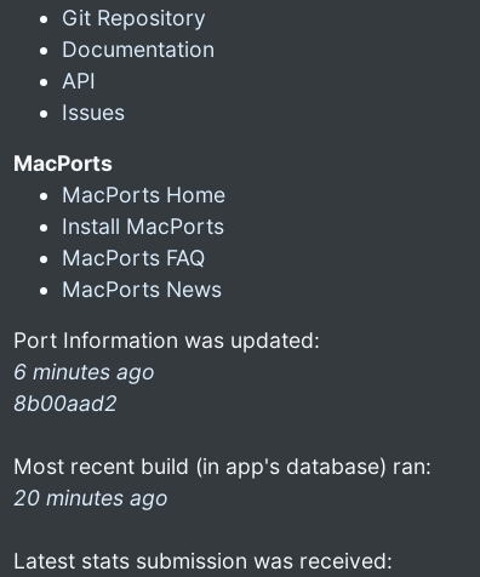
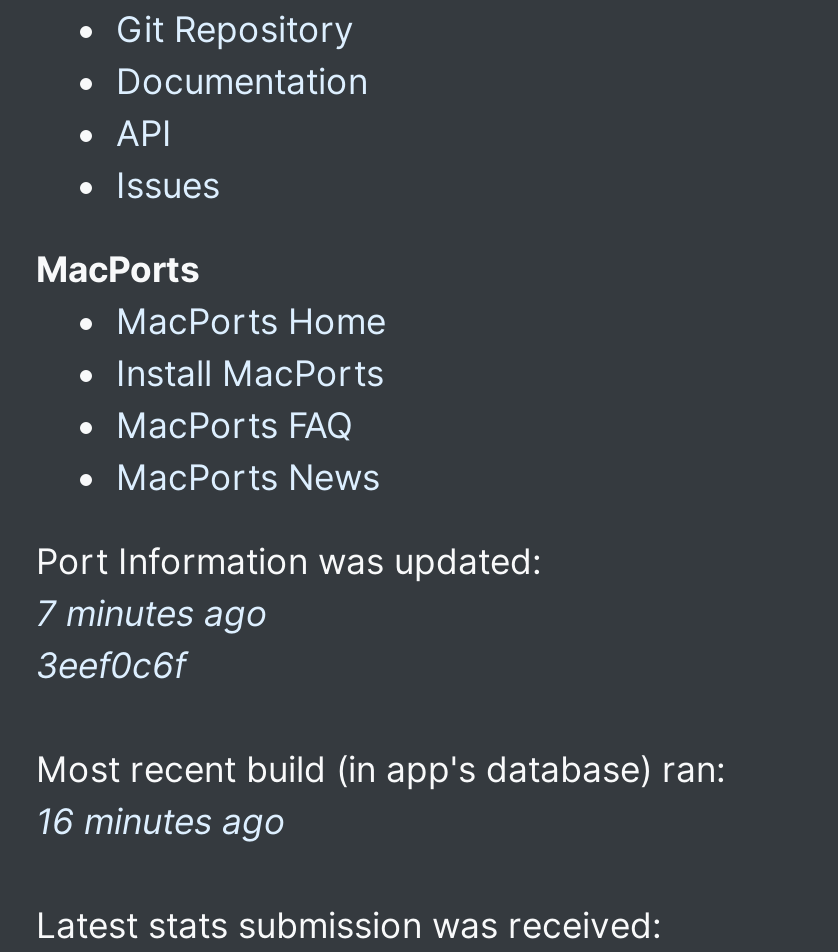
- 6 minutes ago
- 8b00aad2
+ 7 minutes ago
+ 3eef0c6f

- 20 minutes ago
+ 16 minutes ago
